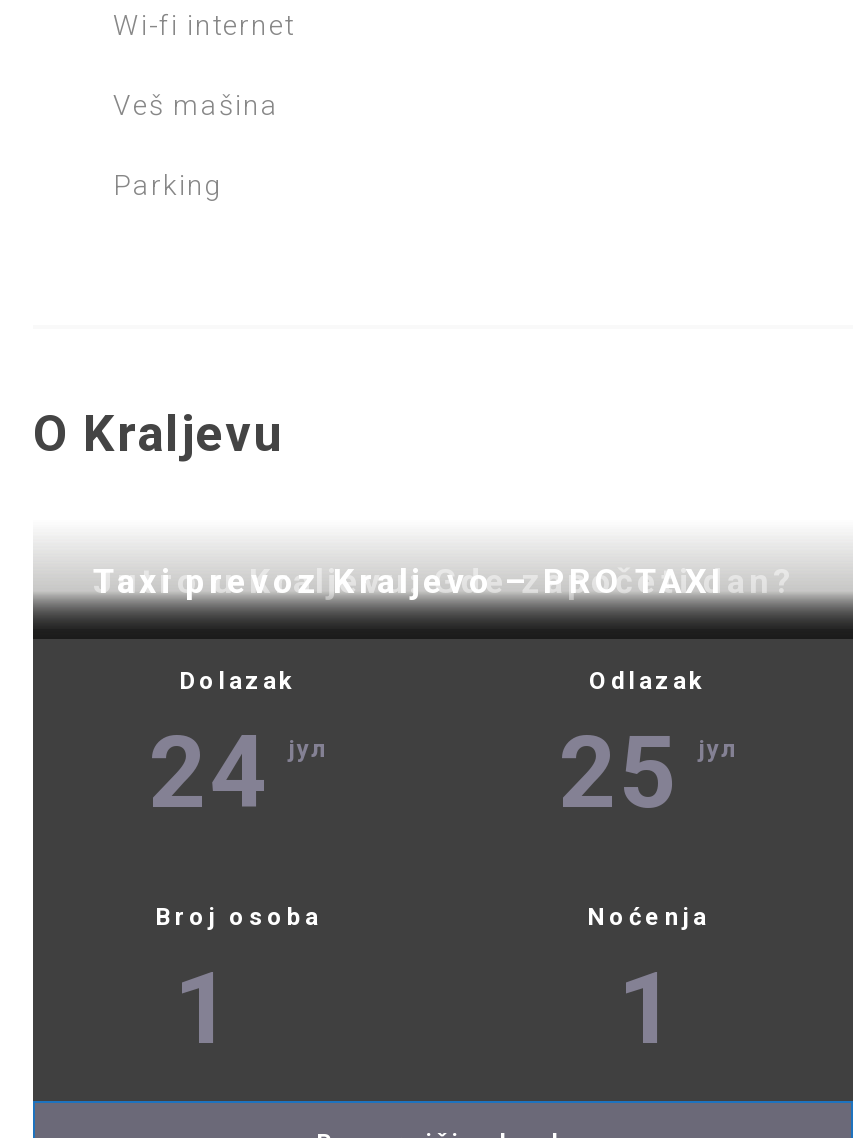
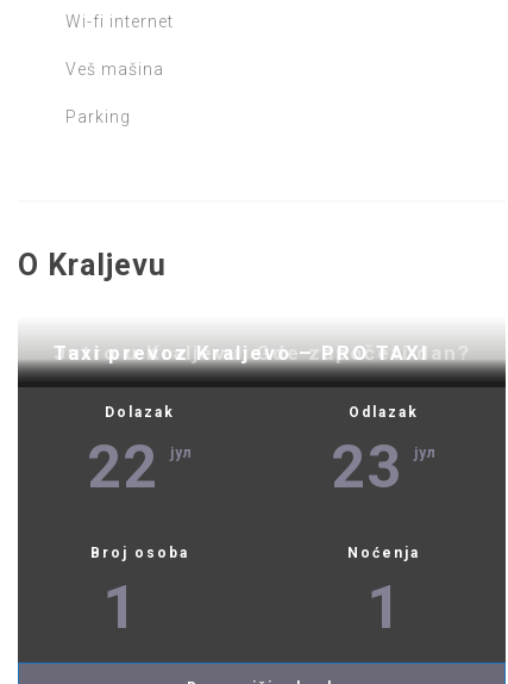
- 24 јул
+ 22 јул

- 25 јул
+ 23 јул
